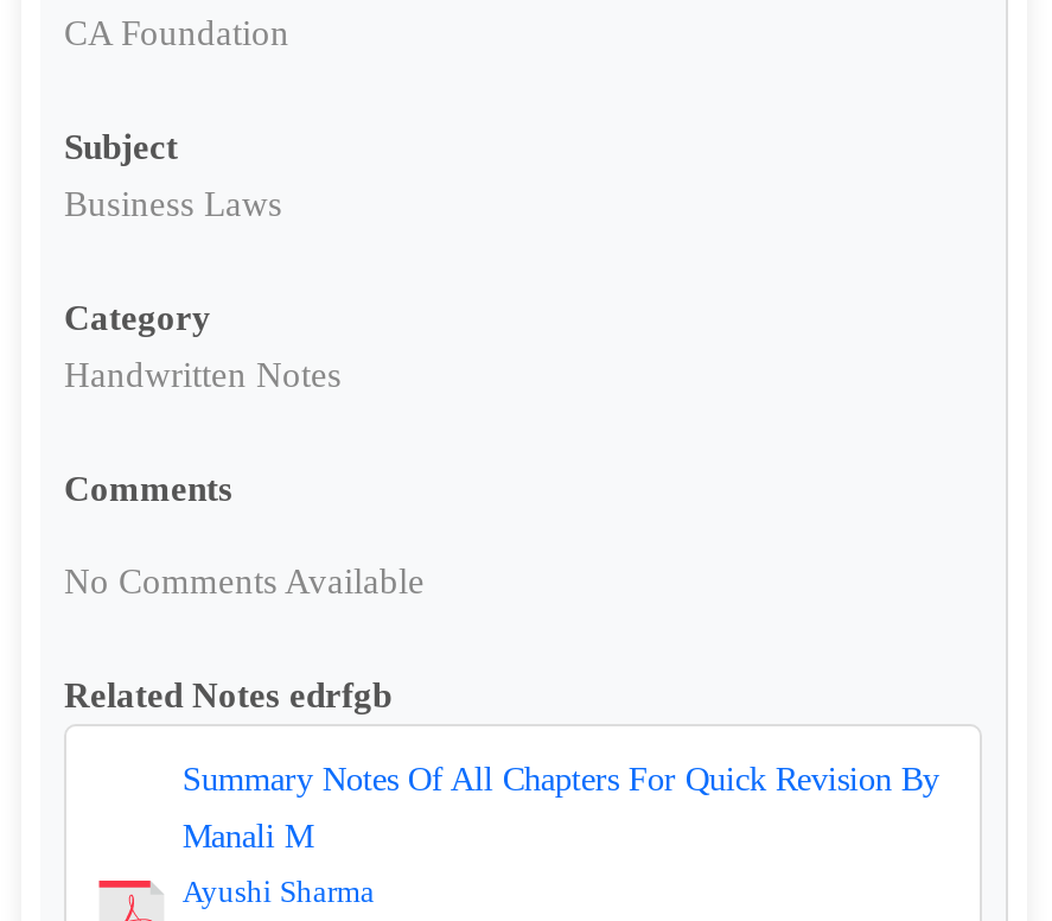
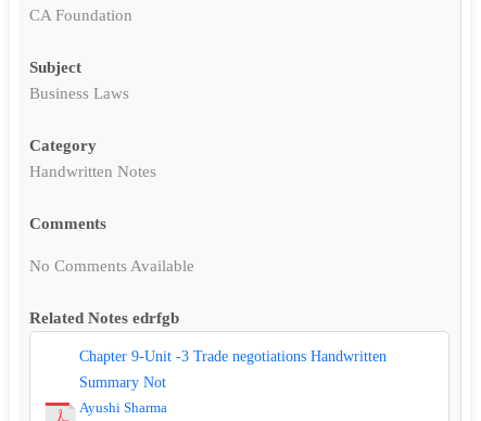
- Summary Notes Of All Chapters For Quick Revision By
+ Chapter 9-Unit -3 Trade negotiations Handwritten

- Manali M
+ Summary Not
